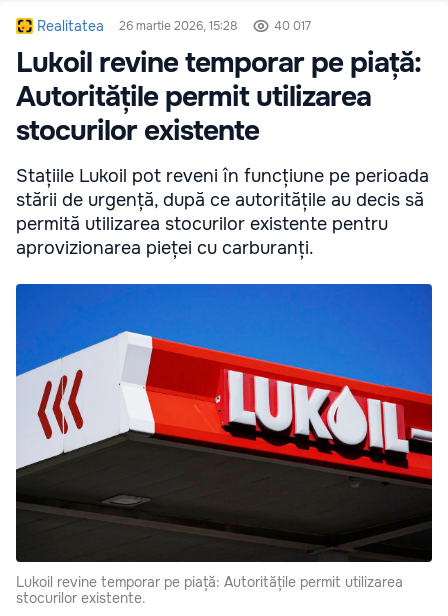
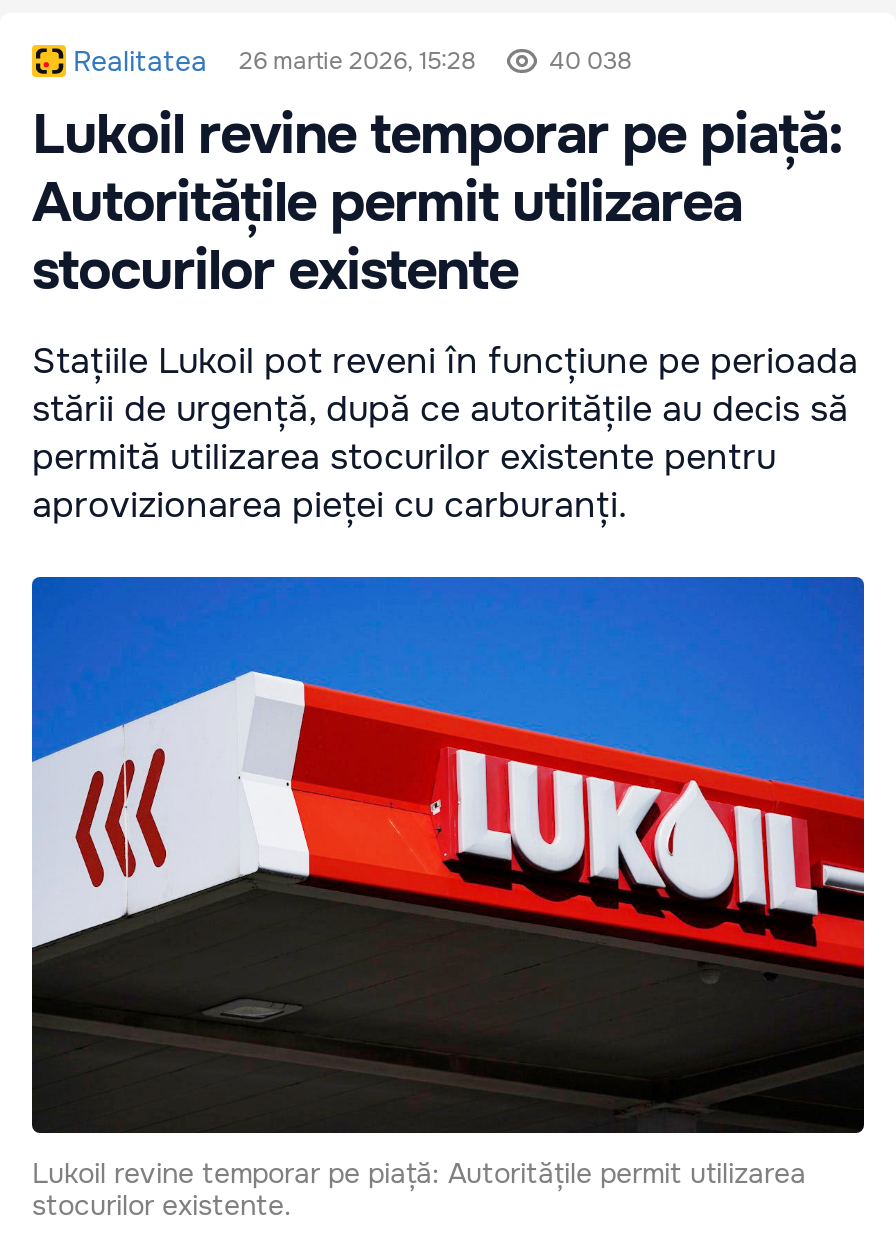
- 40 017
+ 40 038
